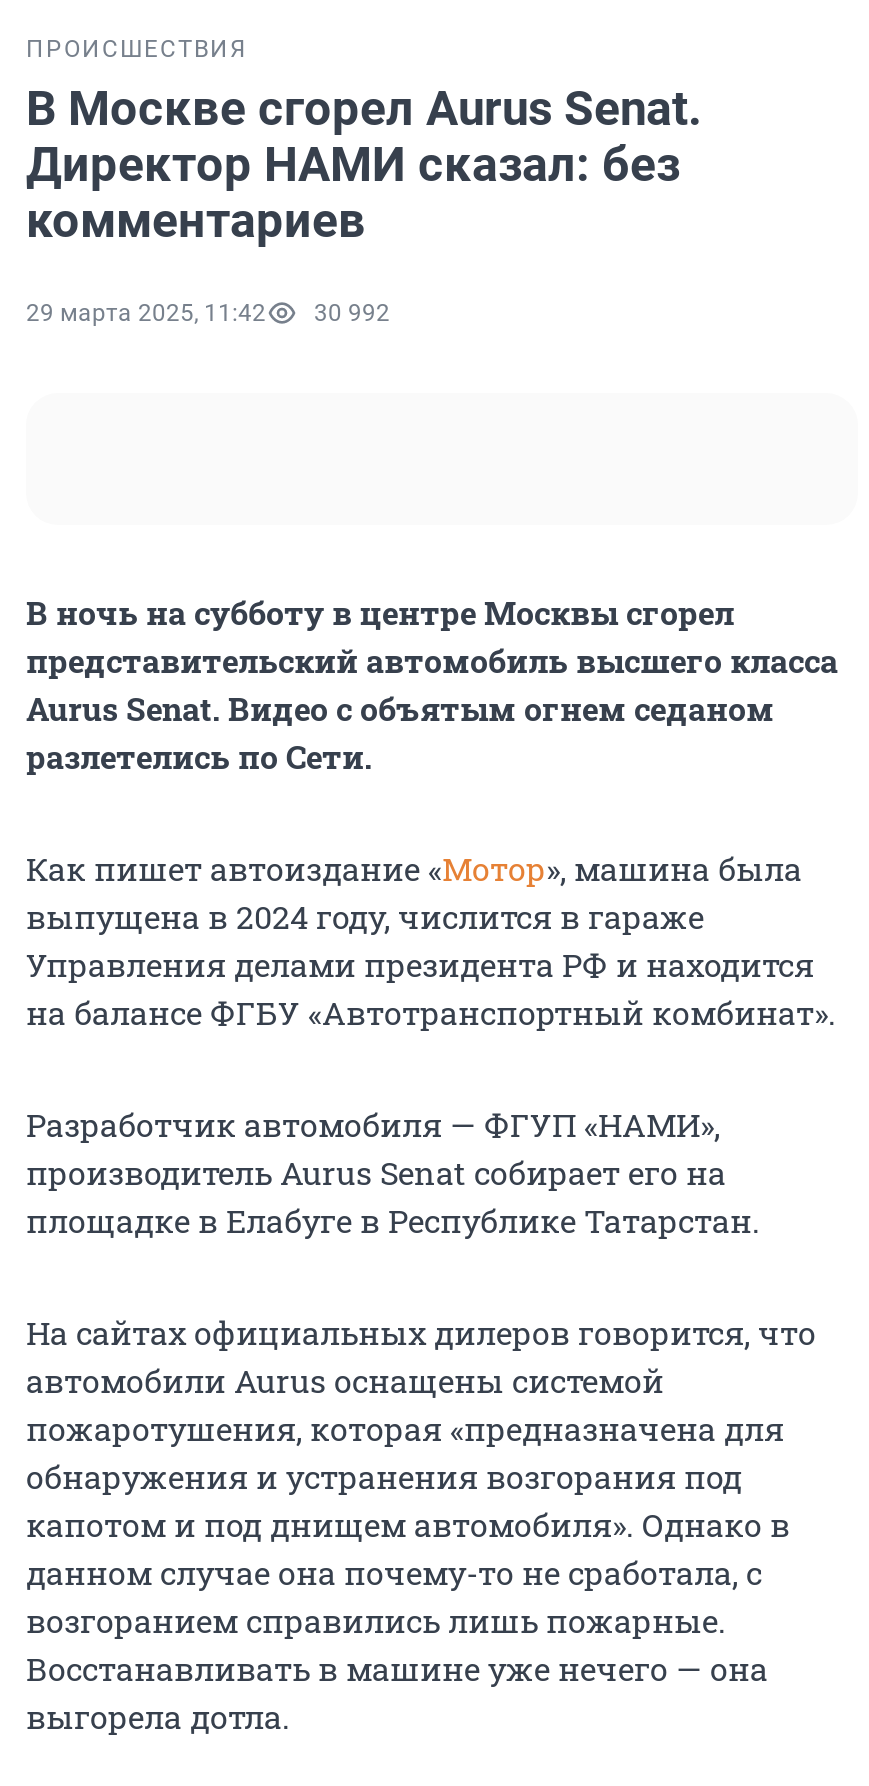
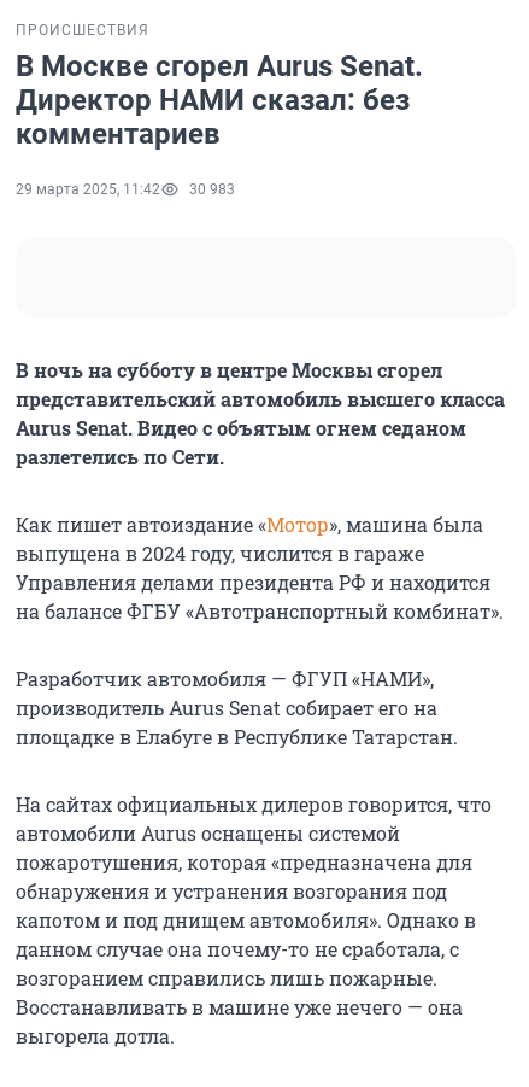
- 29 марта 2025, 11:42 30 992
+ 29 марта 2025, 11:42 30 983
